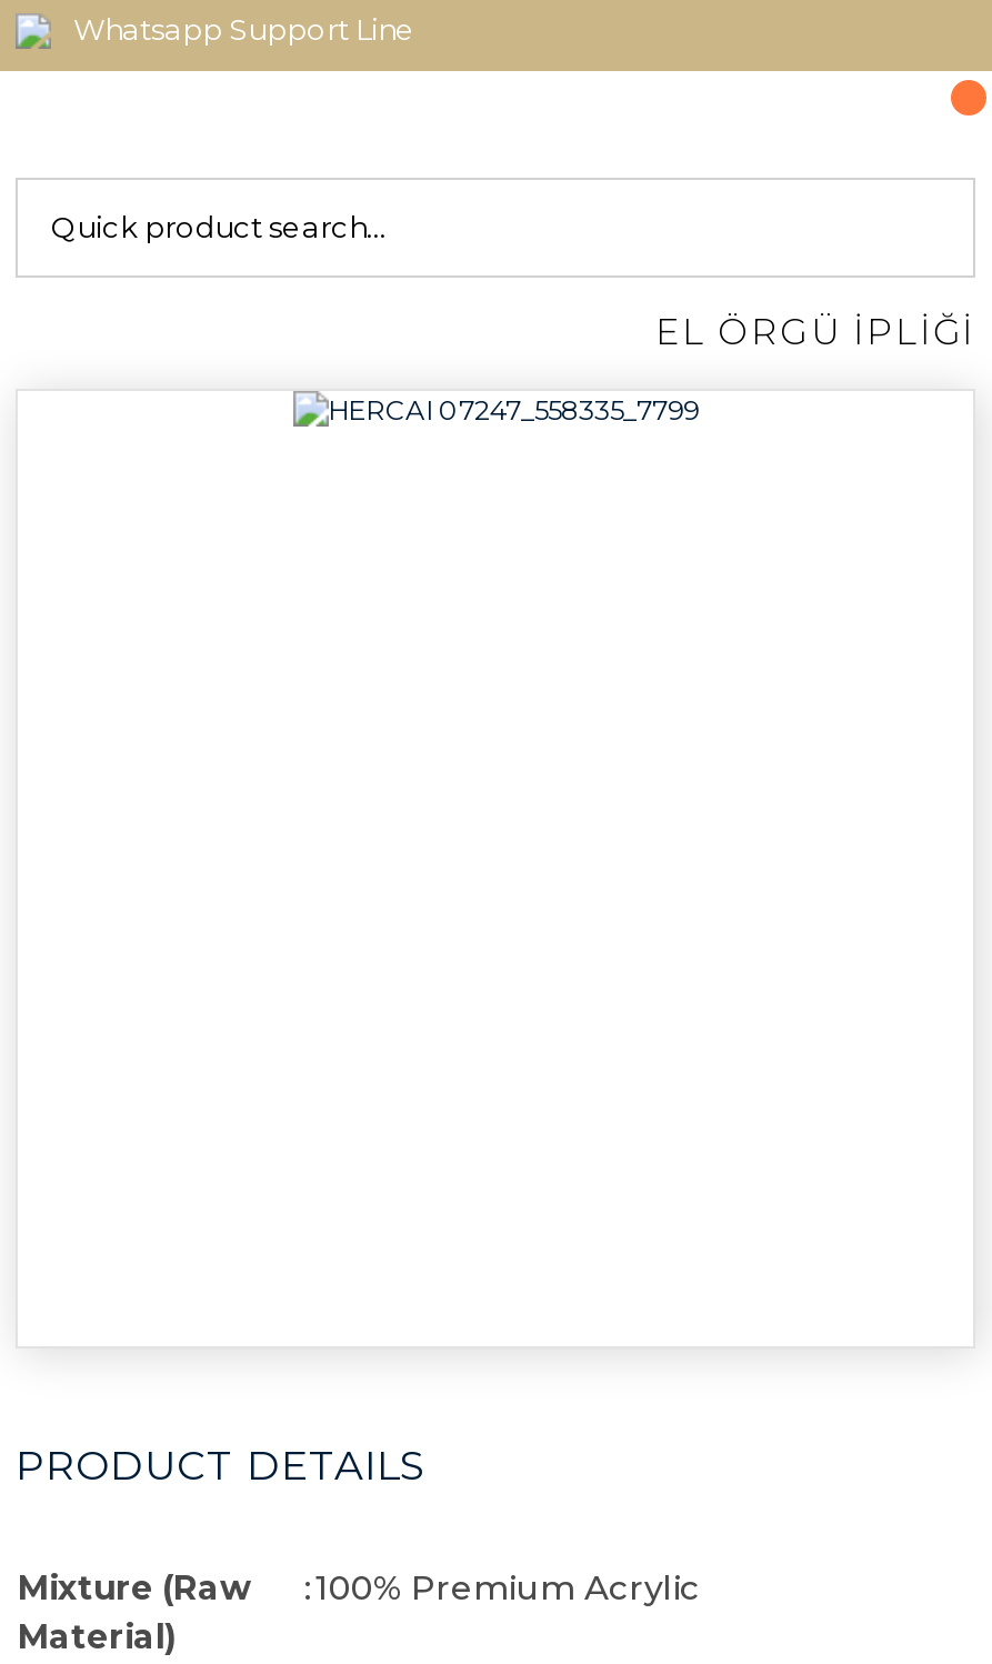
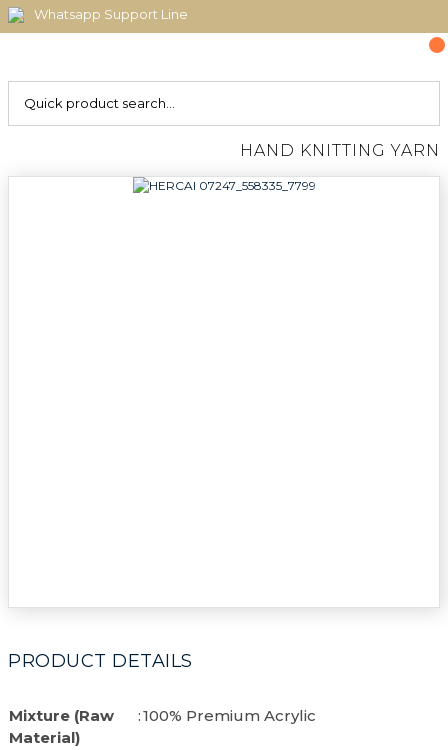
- EL ÖRGÜ İPLİĞİ
+ HAND KNITTING YARN
